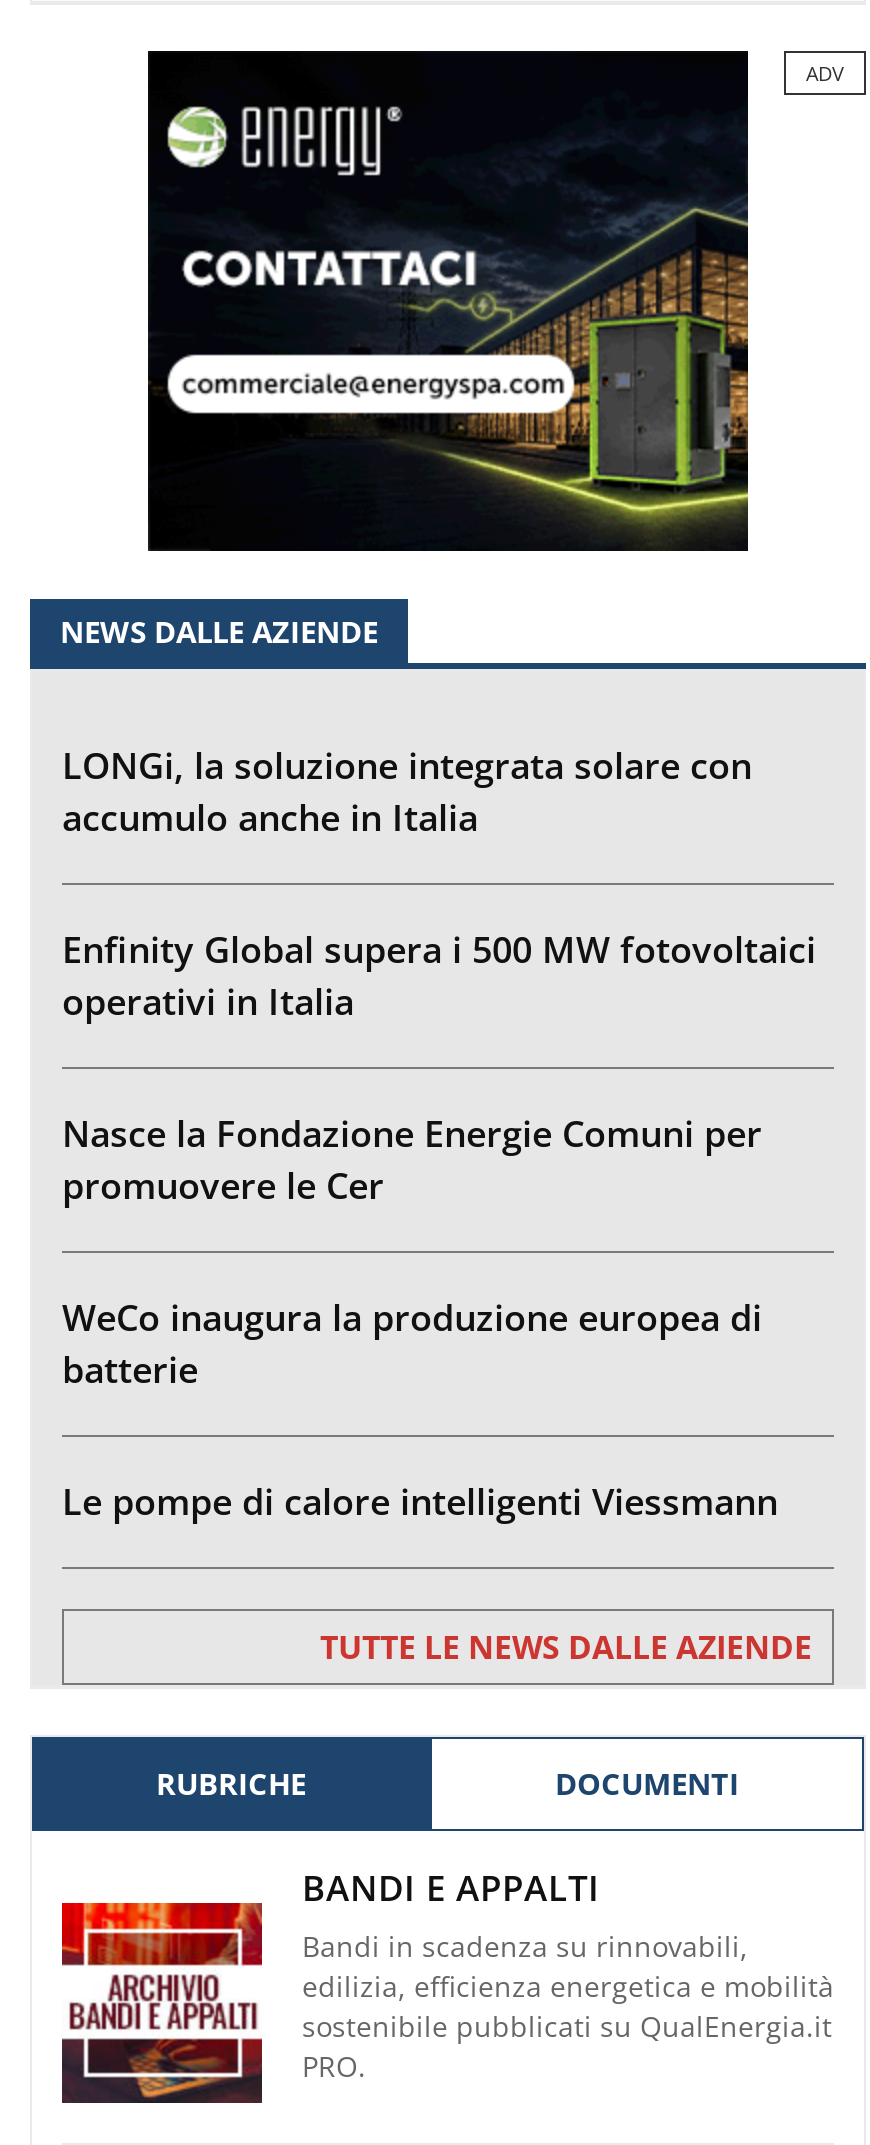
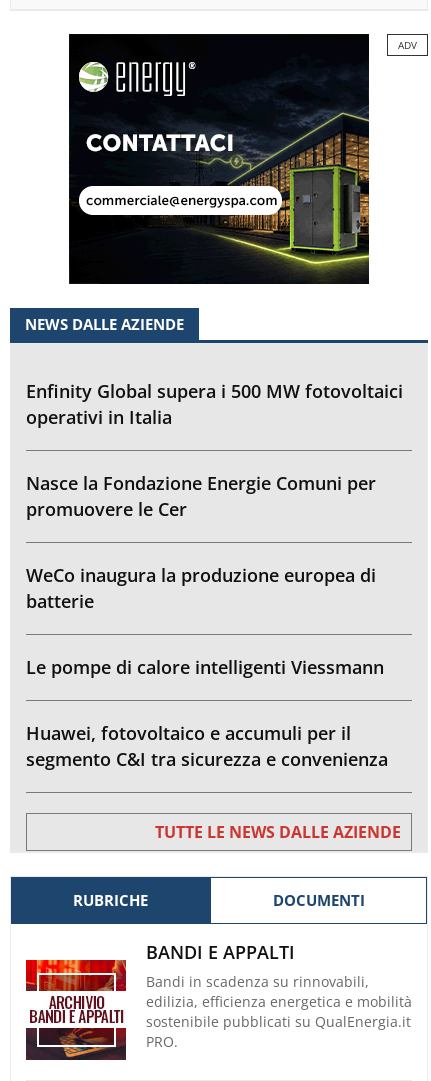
- LONGi, la soluzione integrata solare con
- accumulo anche in Italia

moved up: Enfinity Global supera i 500 MW fotovoltaici | operativi in Italia | Nasce la Fondazione Energie Comuni per | promuovere le Cer | WeCo inaugura la produzione europea di | batterie | Le pompe di calore intelligenti Viessmann

+ Huawei, fotovoltaico e accumuli per il
+ segmento C&I tra sicurezza e convenienza
